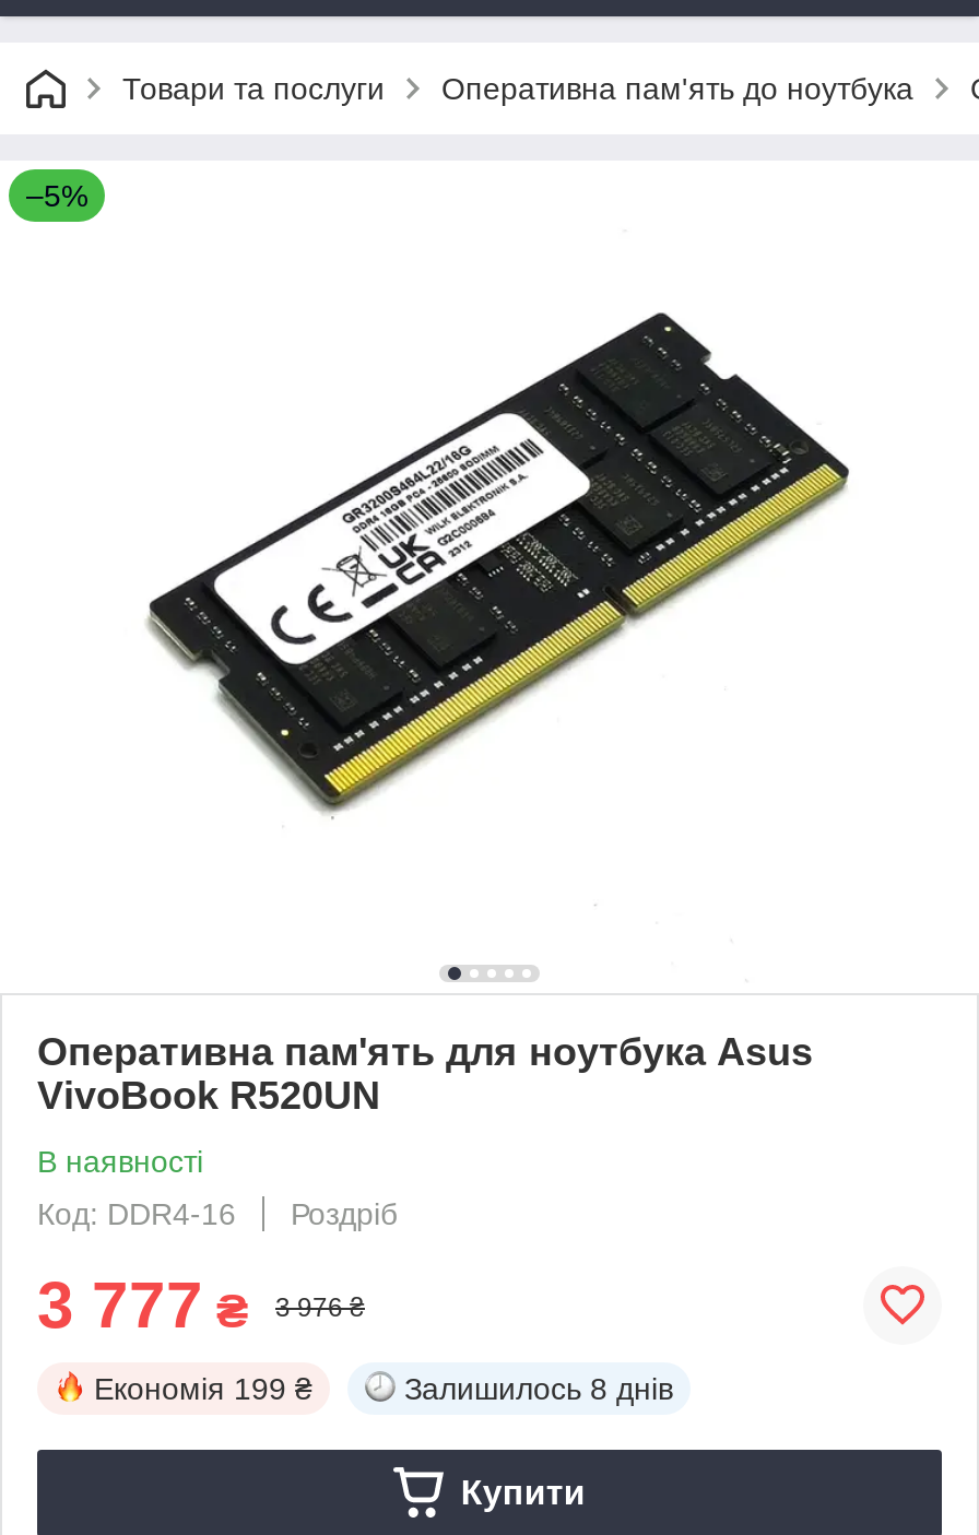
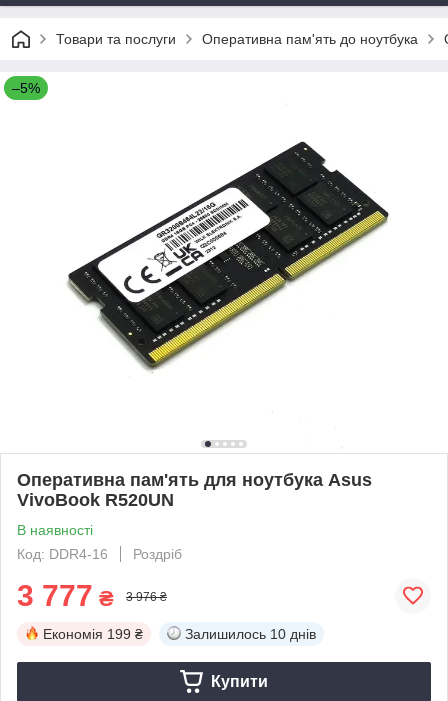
- Залишилось 8 днів
+ Залишилось 10 днів
